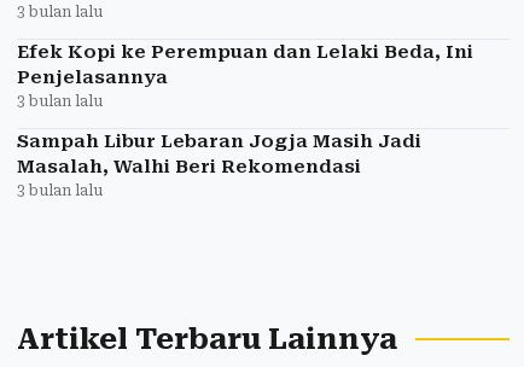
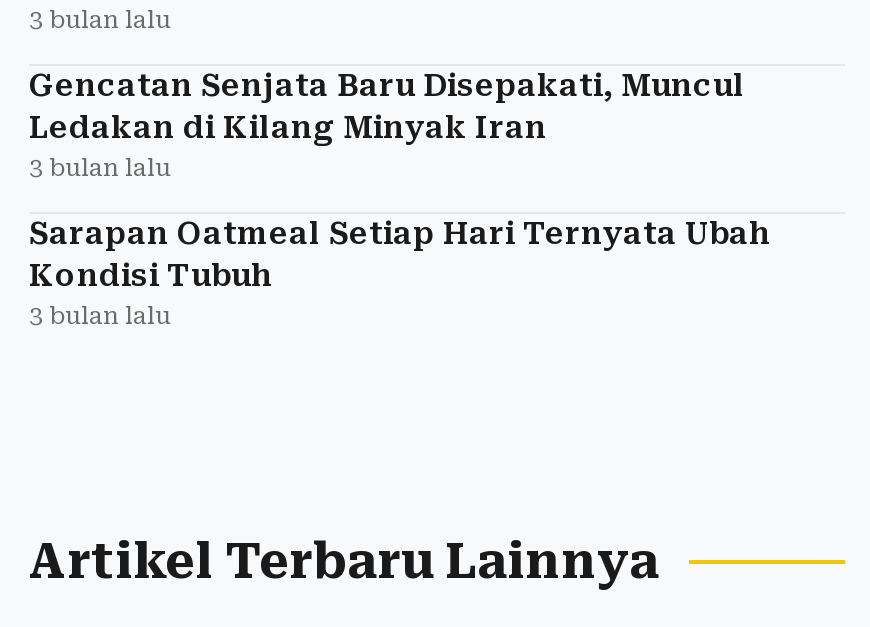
- Efek Kopi ke Perempuan dan Lelaki Beda, Ini
- Penjelasannya
+ Gencatan Senjata Baru Disepakati, Muncul
+ Ledakan di Kilang Minyak Iran

- Sampah Libur Lebaran Jogja Masih Jadi
- Masalah, Walhi Beri Rekomendasi
+ Sarapan Oatmeal Setiap Hari Ternyata Ubah
+ Kondisi Tubuh
